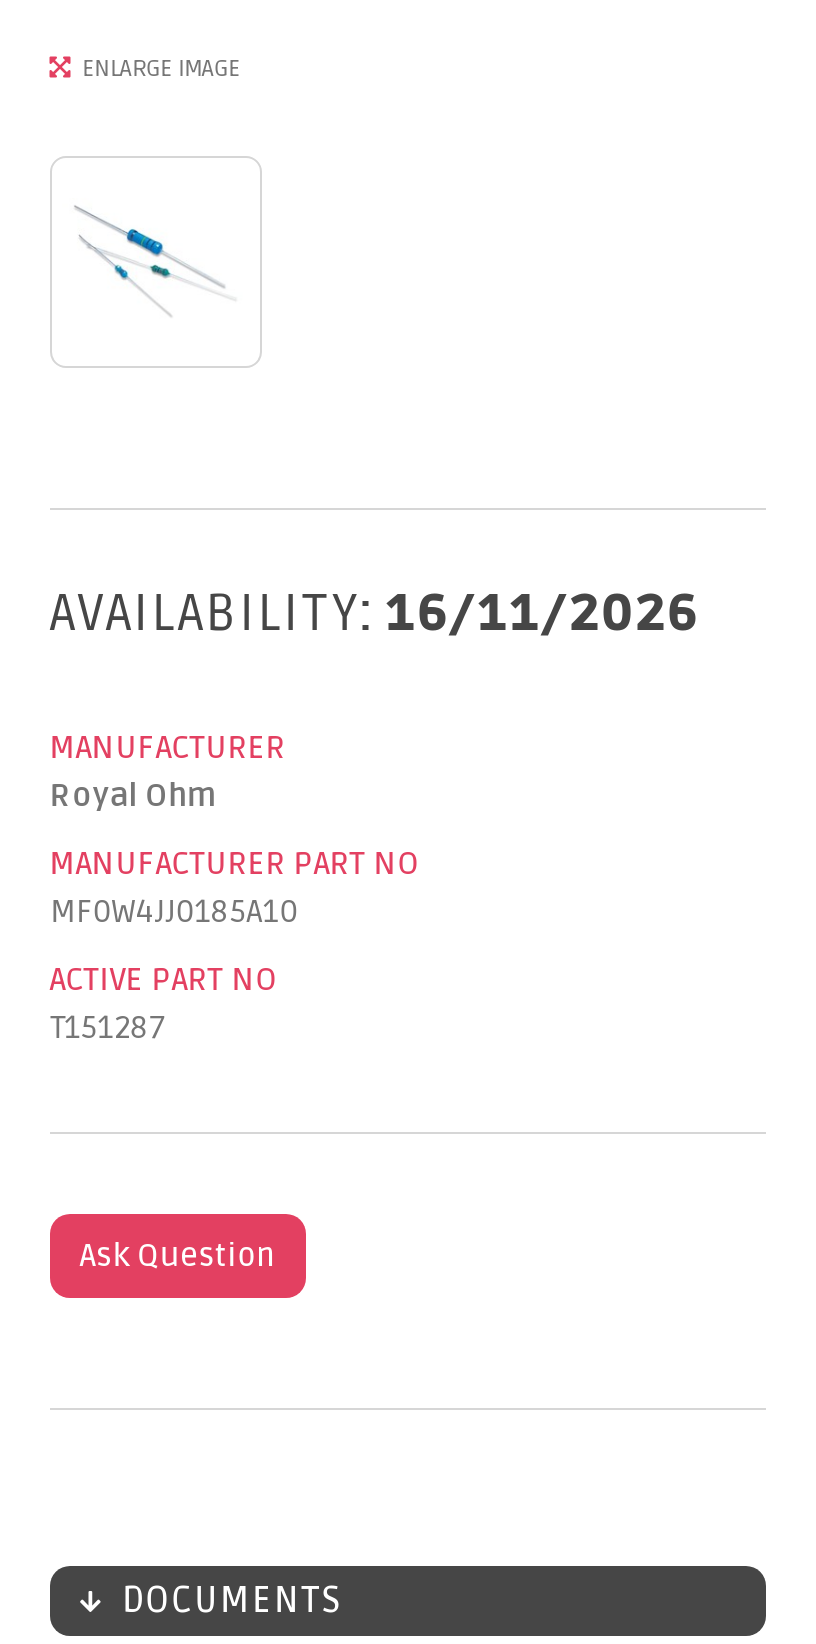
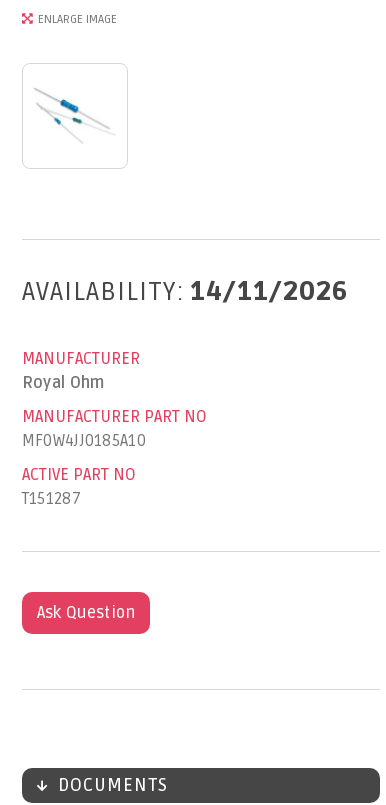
- AVAILABILITY: 16/11/2026
+ AVAILABILITY: 14/11/2026
